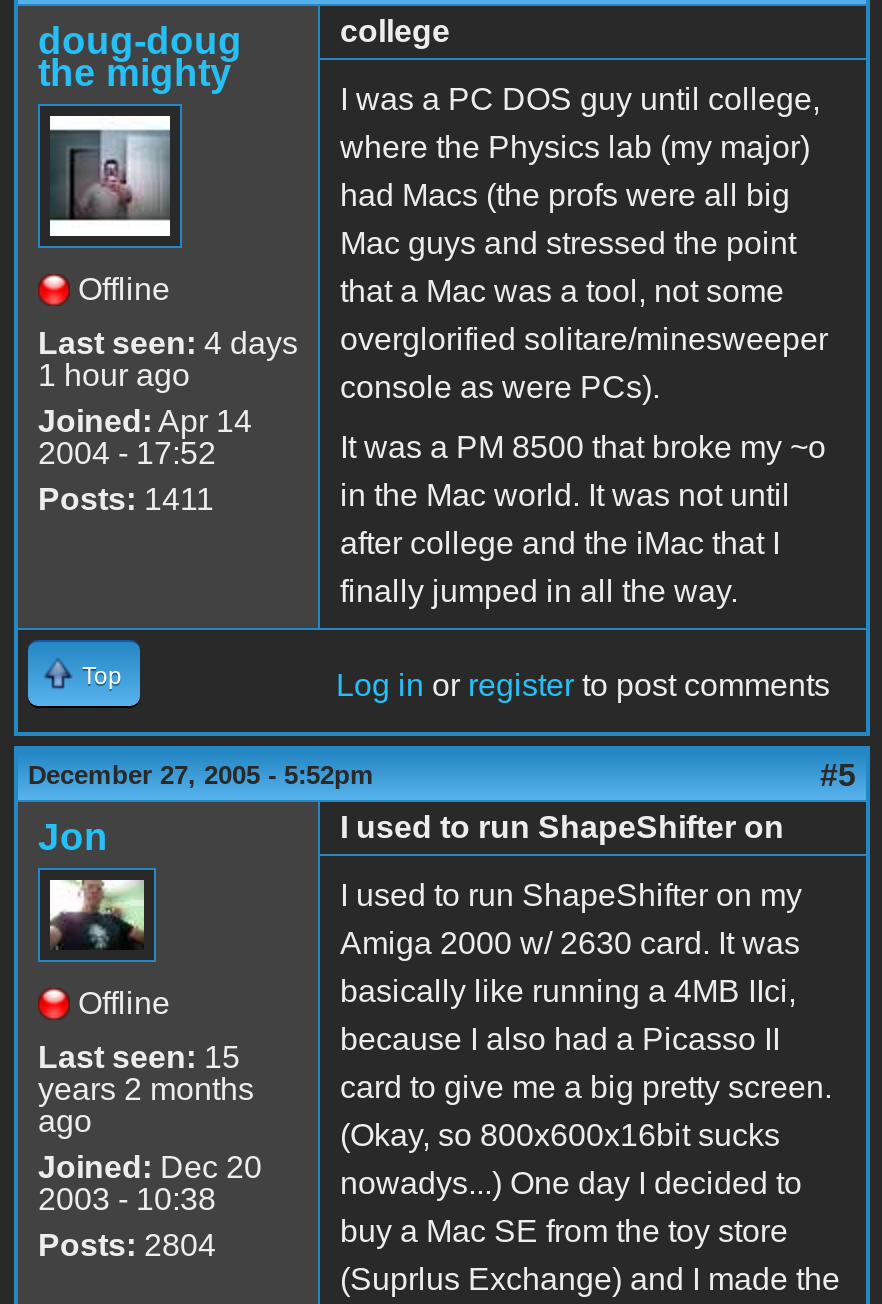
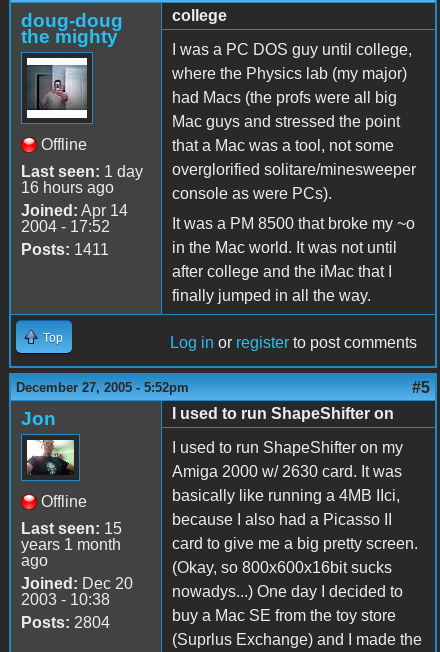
- Last seen: 4 days
+ Last seen: 1 day

- 1 hour ago
+ 16 hours ago

- years 2 months
+ years 1 month
